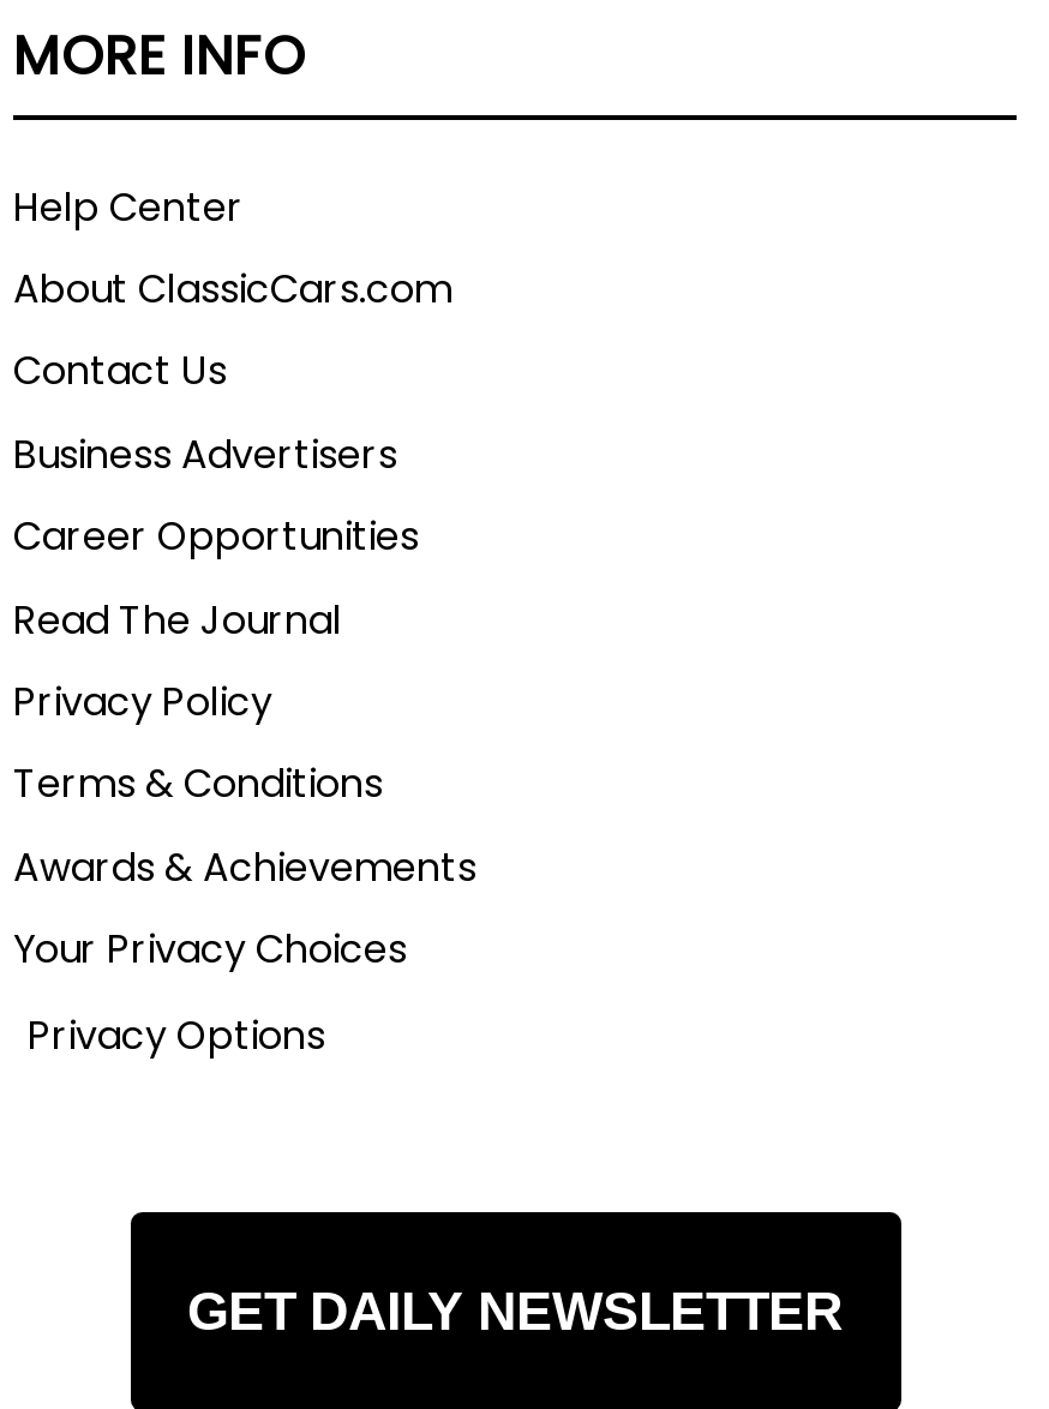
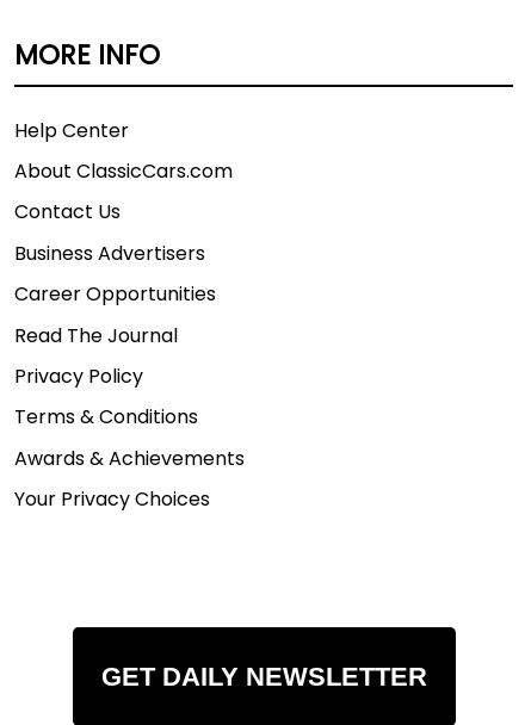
- Privacy Options
